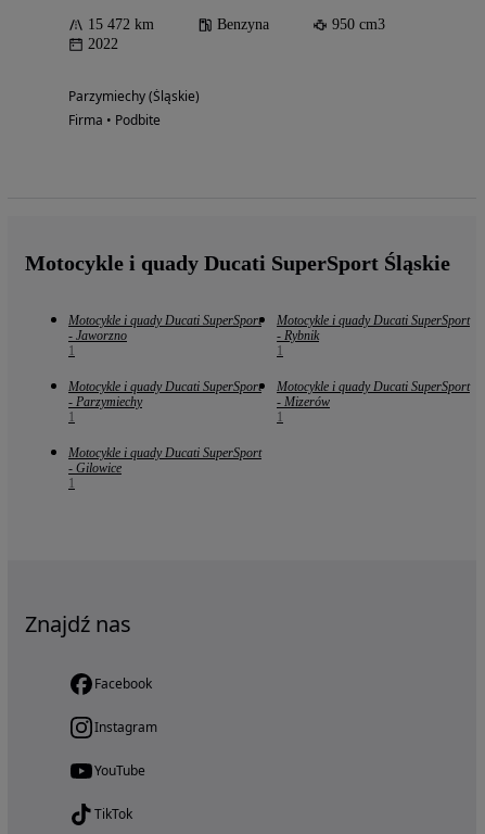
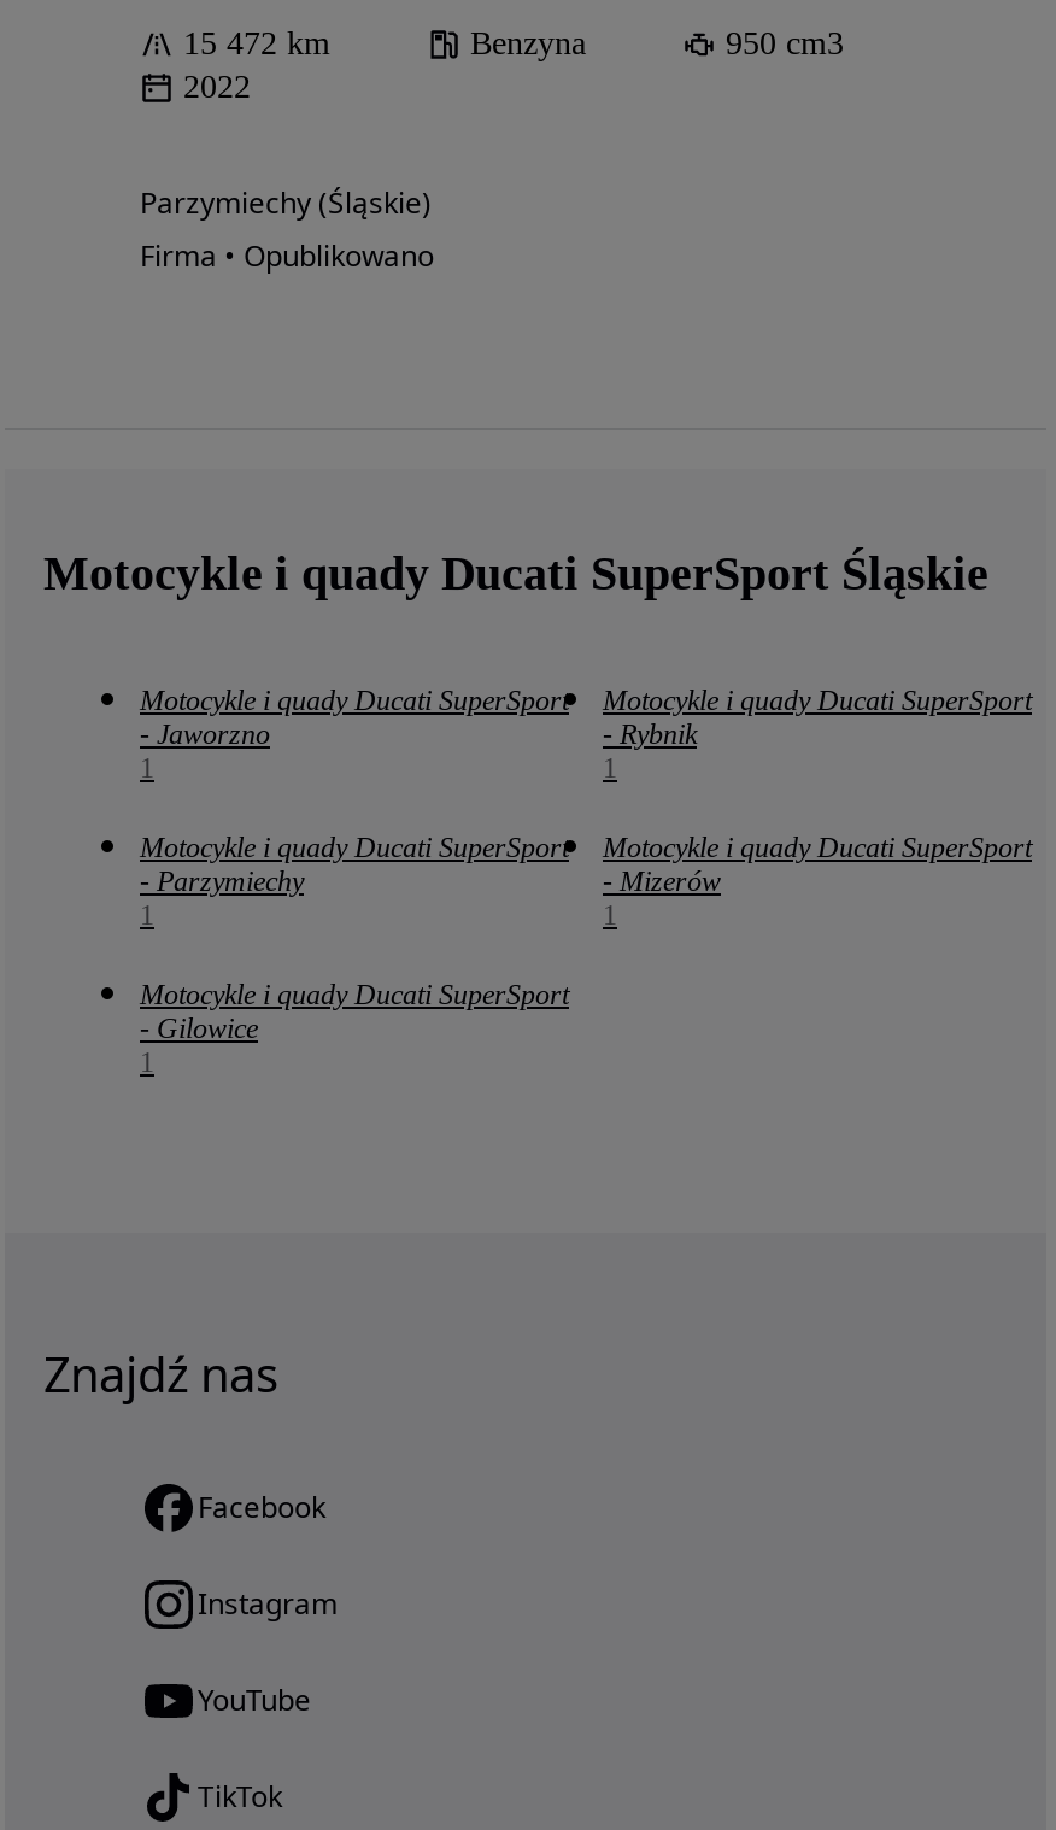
- Firma • Podbite
+ Firma • Opublikowano
